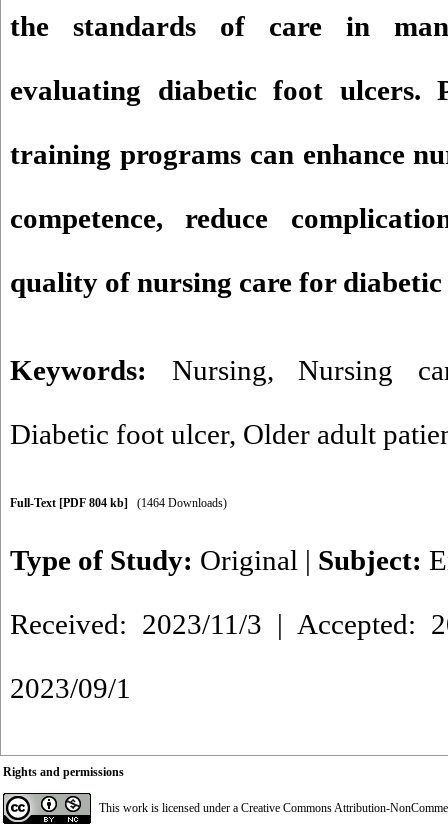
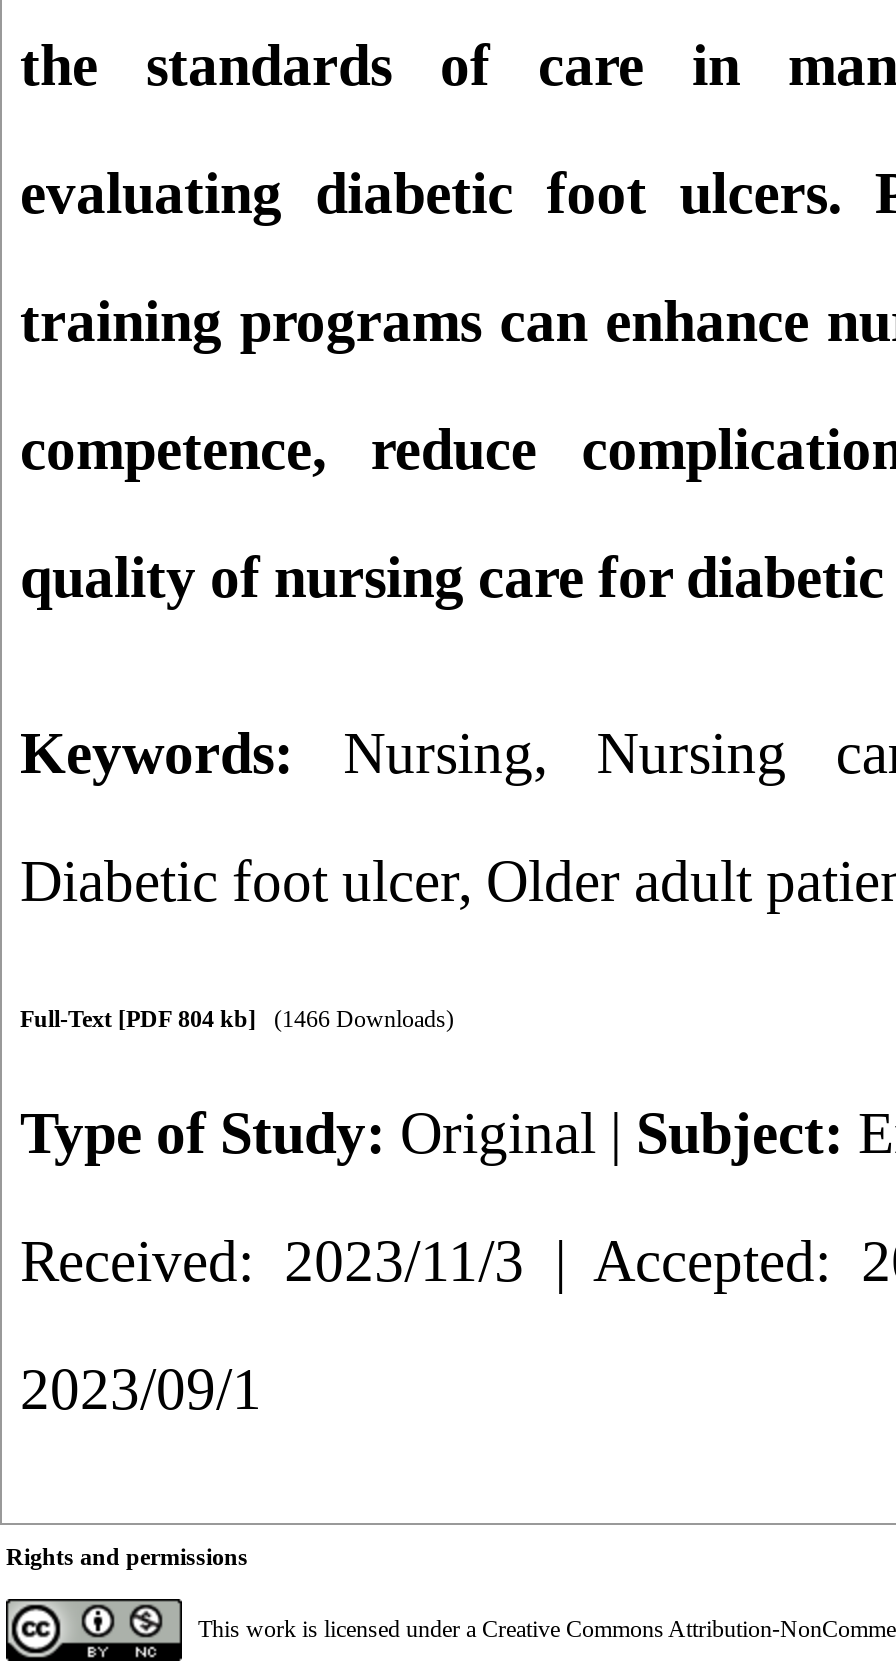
- Full-Text [PDF 804 kb] (1464 Downloads)
+ Full-Text [PDF 804 kb] (1466 Downloads)
